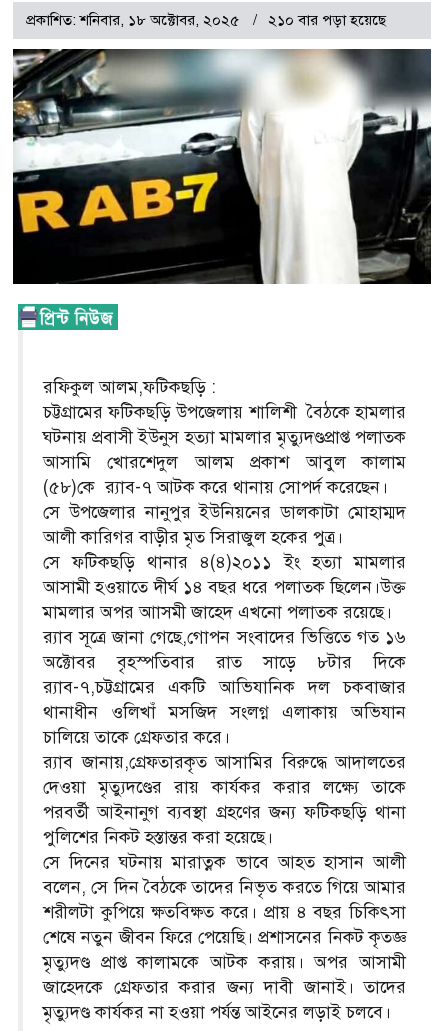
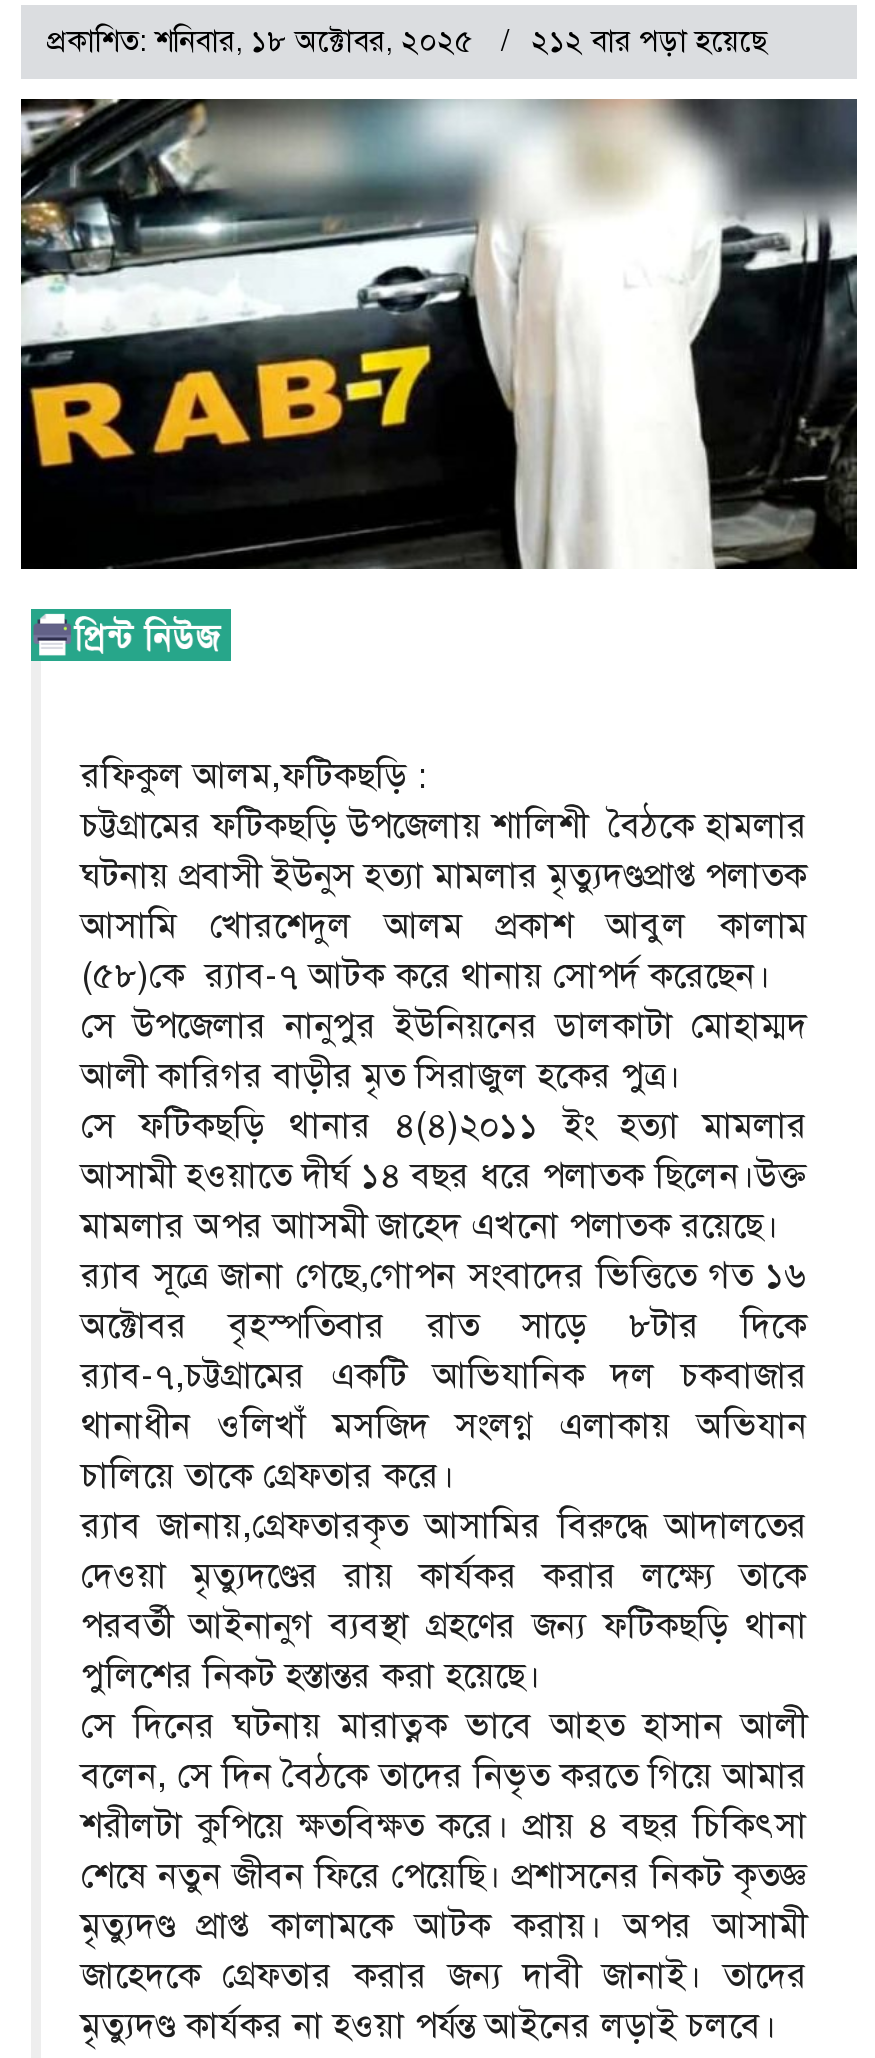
- প্রকাশিত: শনিবার, ১৮ অক্টোবর, ২০২৫ ২১০ বার পড়া হয়েছে
+ প্রকাশিত: শনিবার, ১৮ অক্টোবর, ২০২৫ ২১২ বার পড়া হয়েছে
